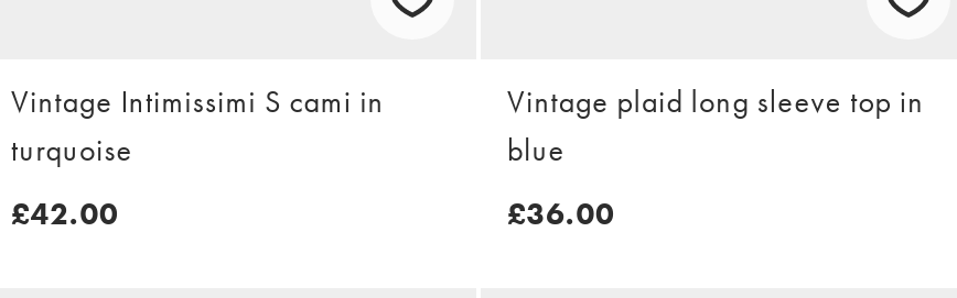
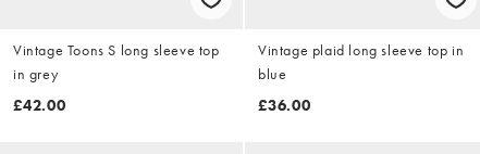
- Vintage Intimissimi S cami in
- turquoise
+ Vintage Toons S long sleeve top
+ in grey
